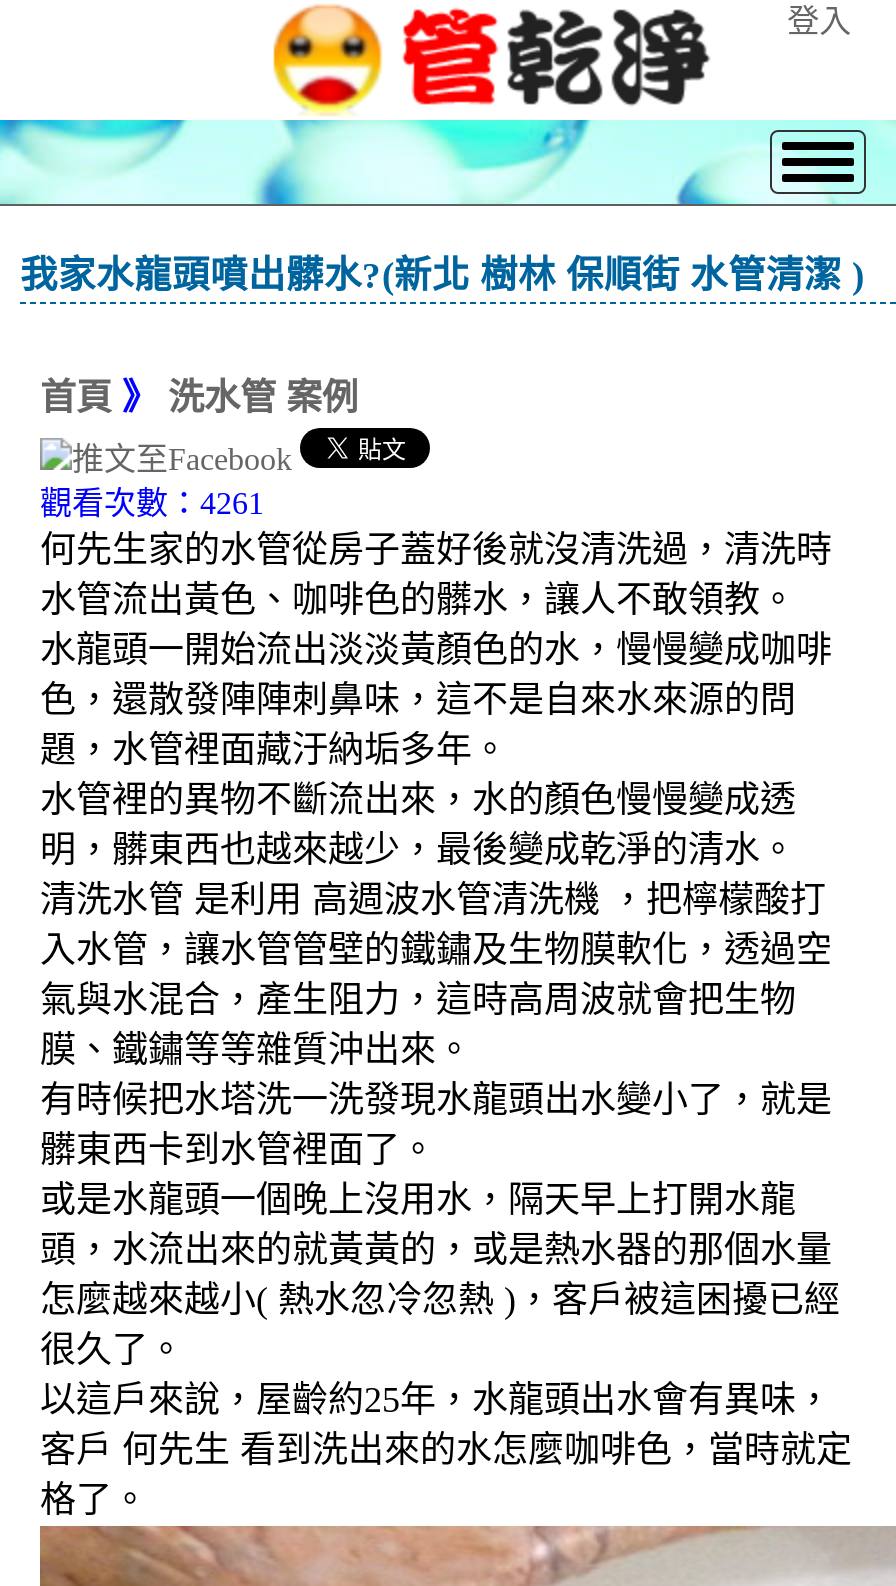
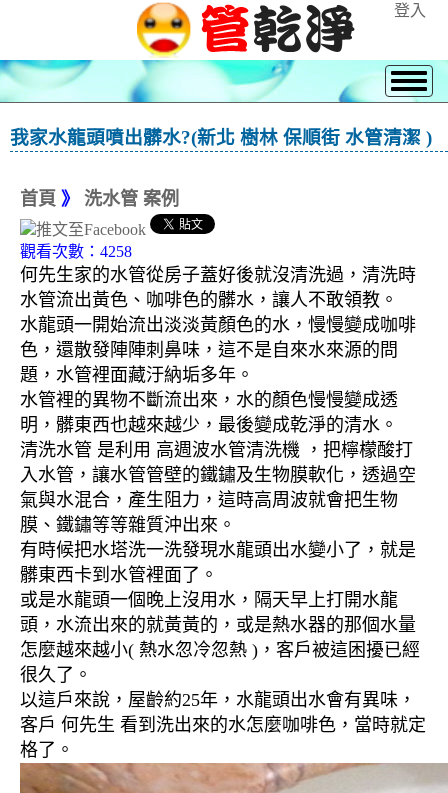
- 觀看次數：4261
+ 觀看次數：4258
